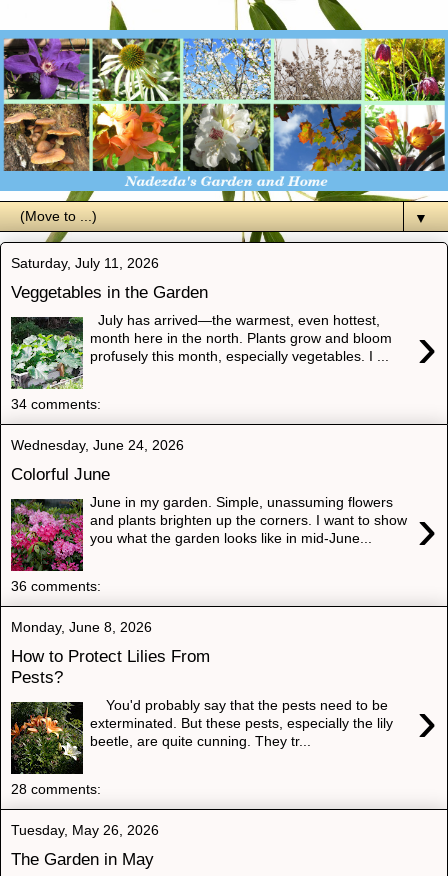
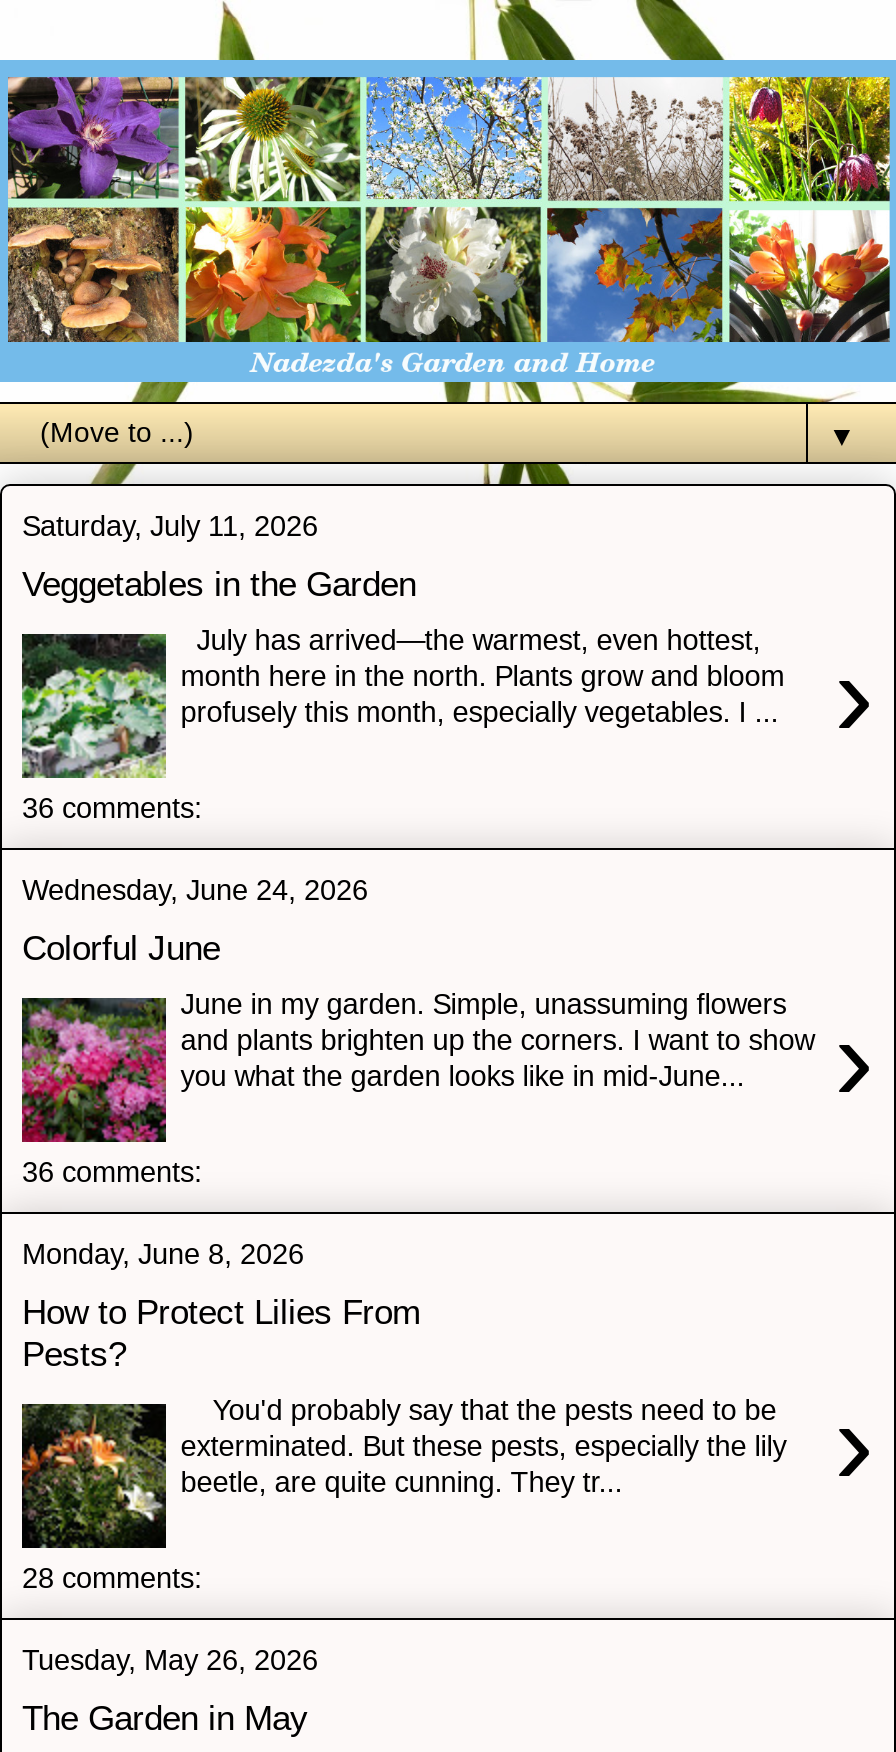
- 34 comments:
+ 36 comments:
